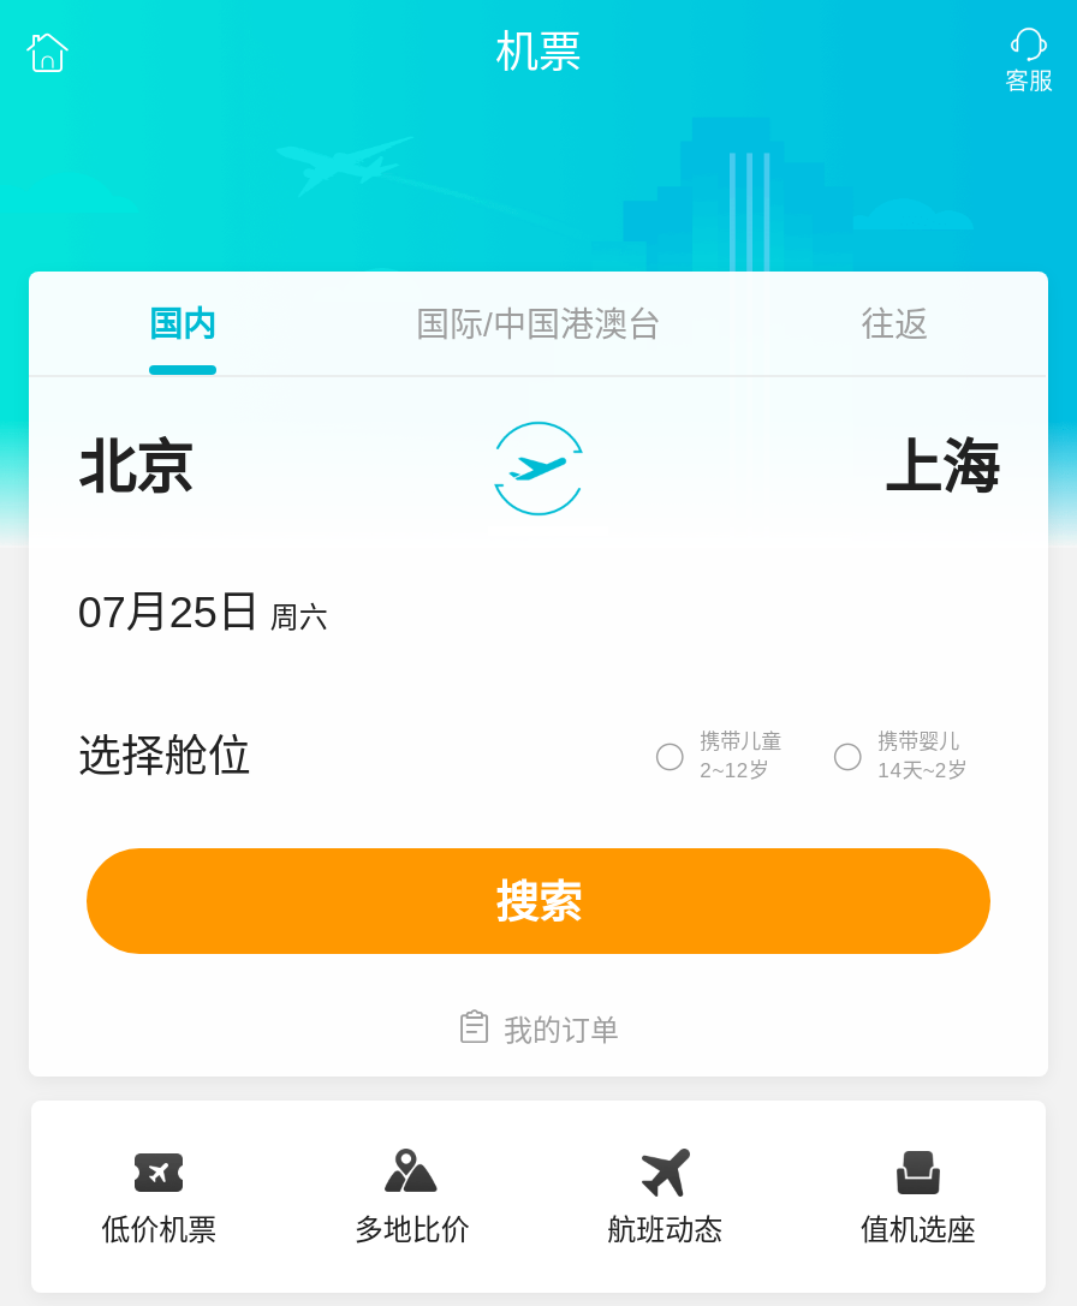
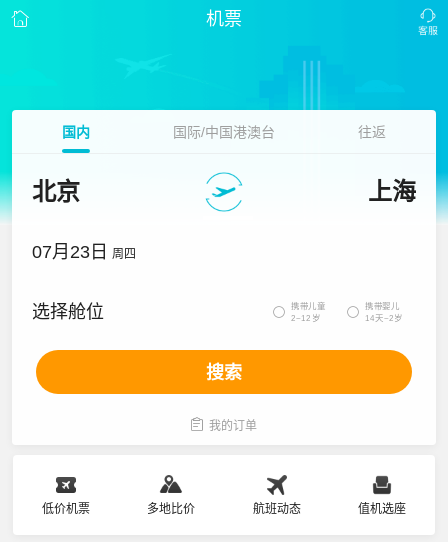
- 07月25日 周六
+ 07月23日 周四
